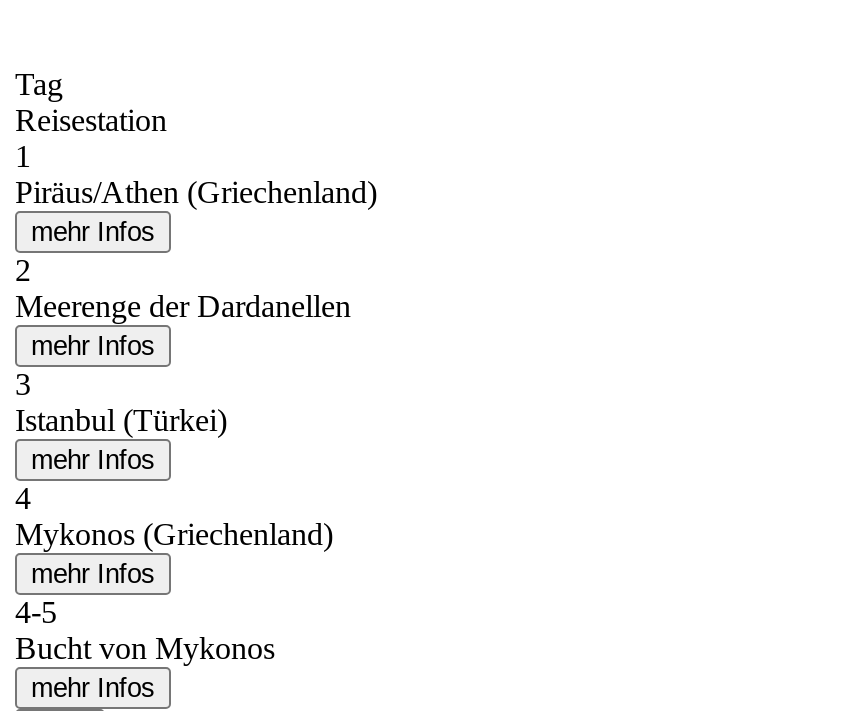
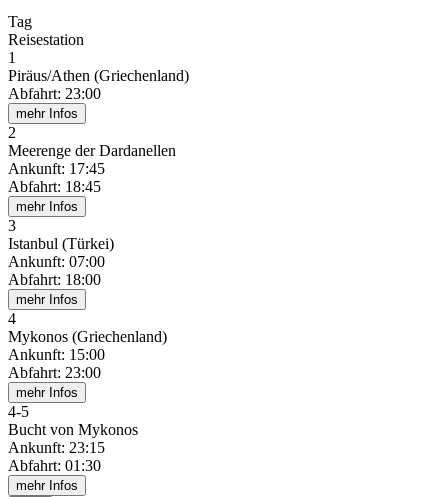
+ Abfahrt: 23:00

+ Ankunft: 17:45
+ Abfahrt: 18:45

+ Ankunft:07:00
+ Abfahrt: 18:00

+ Ankunft: 15:00
+ Abfahrt: 23:00

+ Ankunft: 23:15
+ Abfahrt: 01:30
